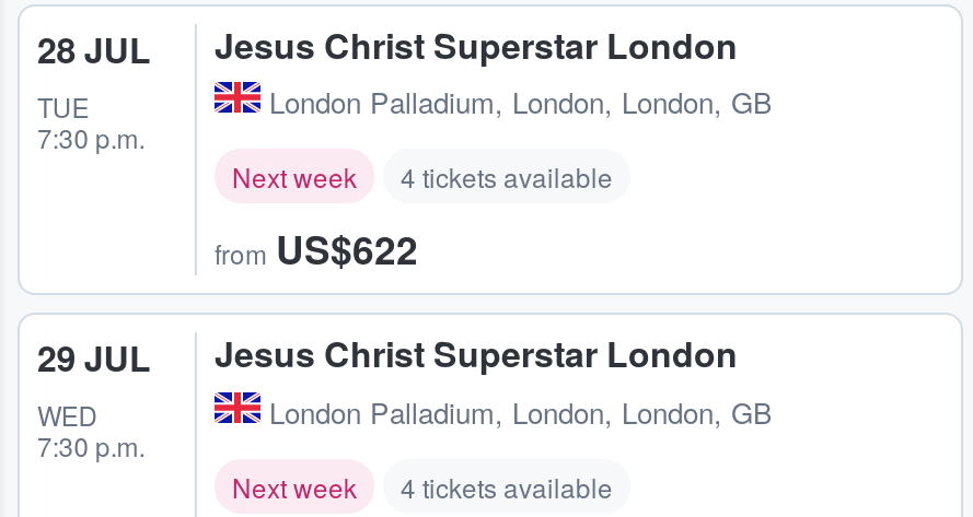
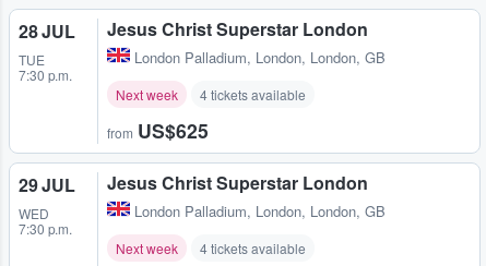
- from US$622
+ from US$625
